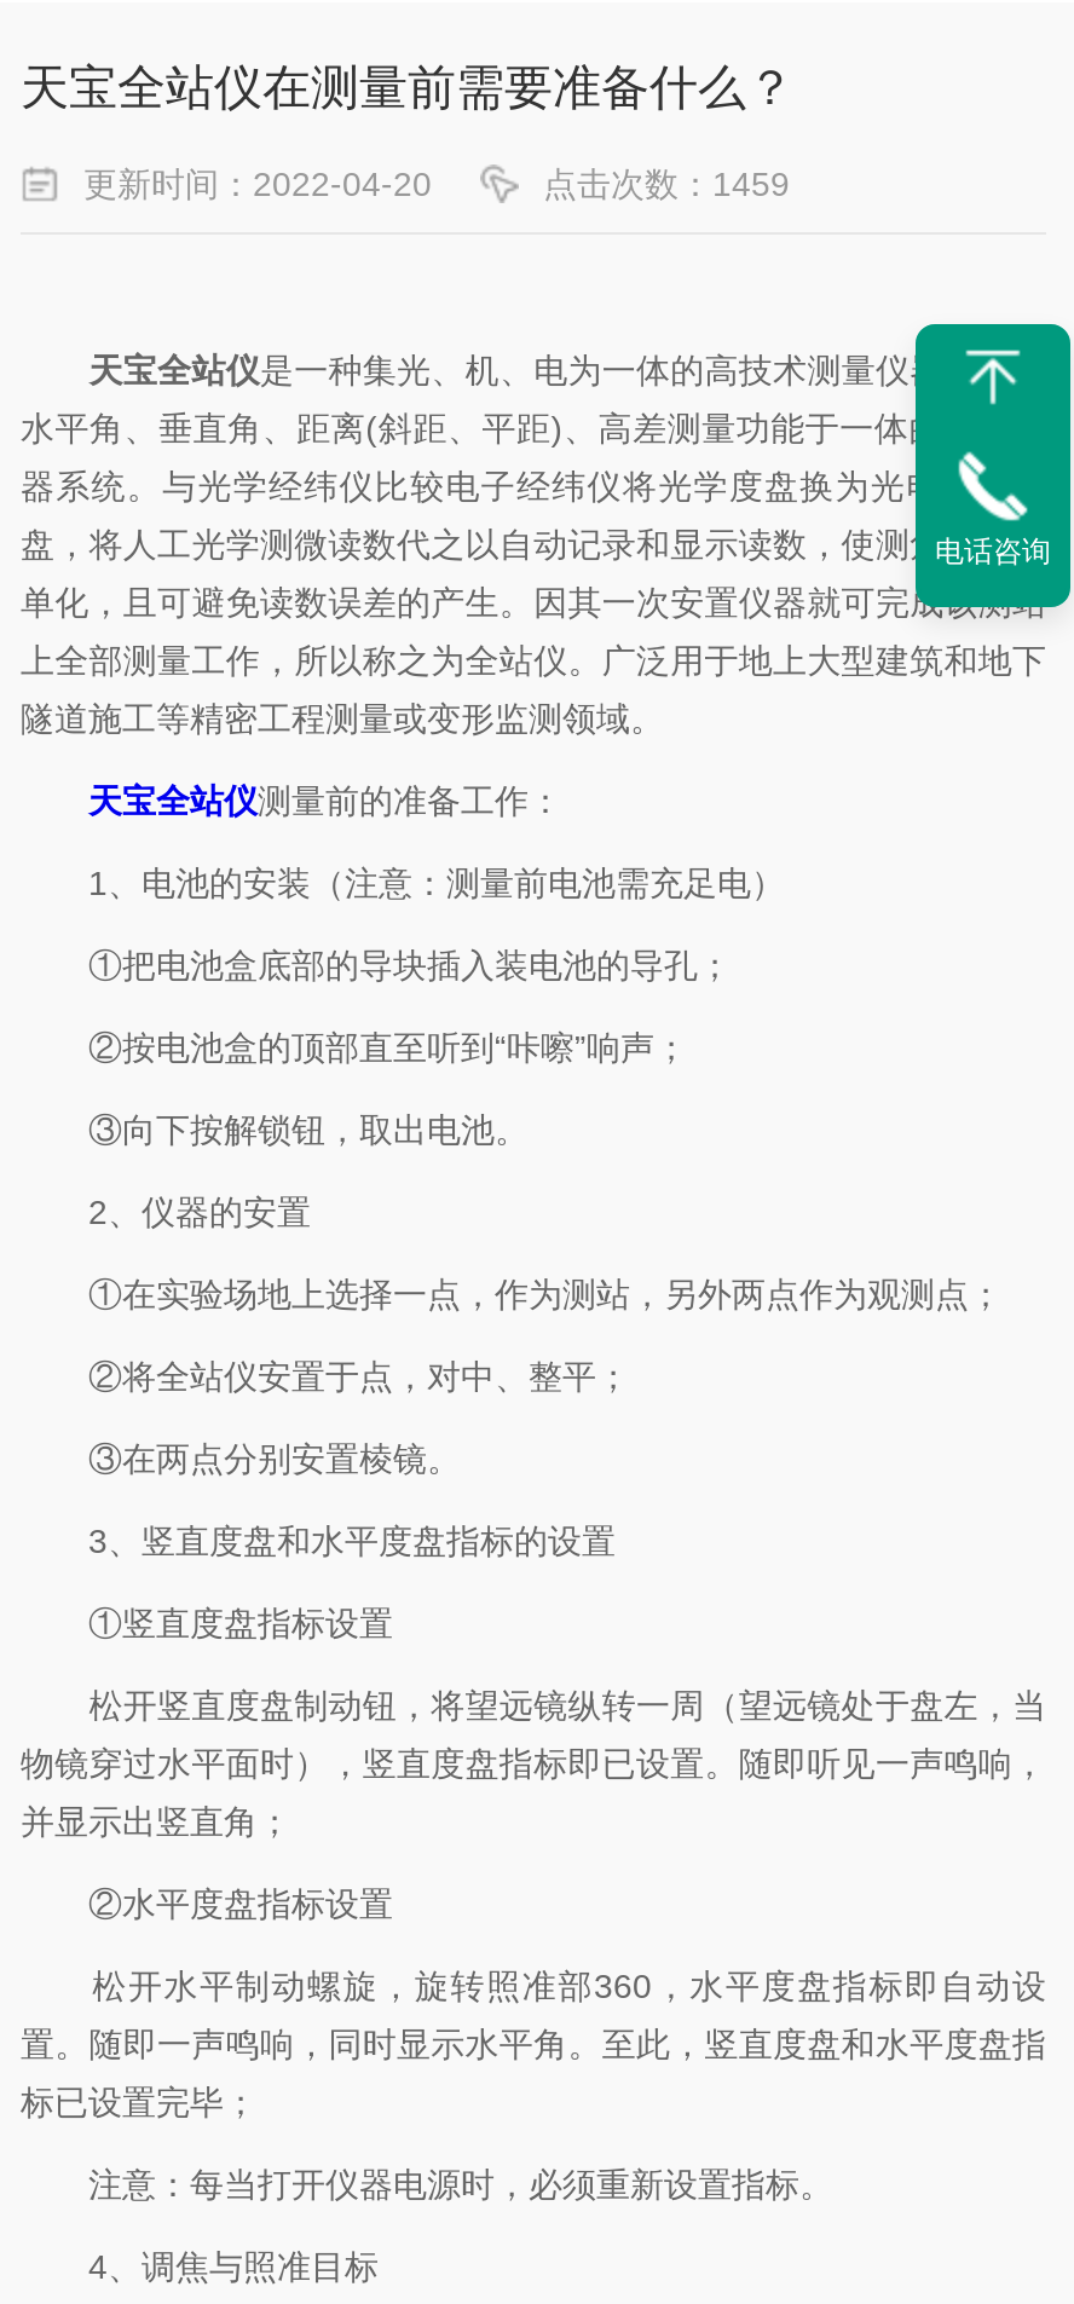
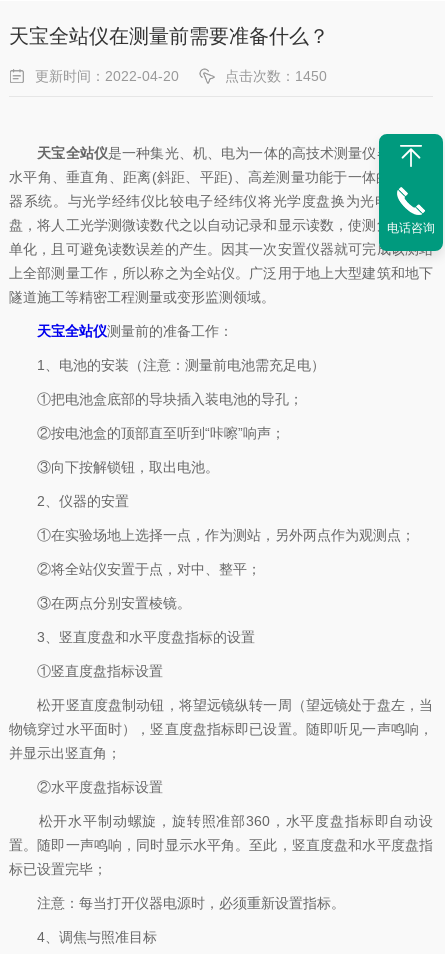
- 点击次数：1459
+ 点击次数：1450
